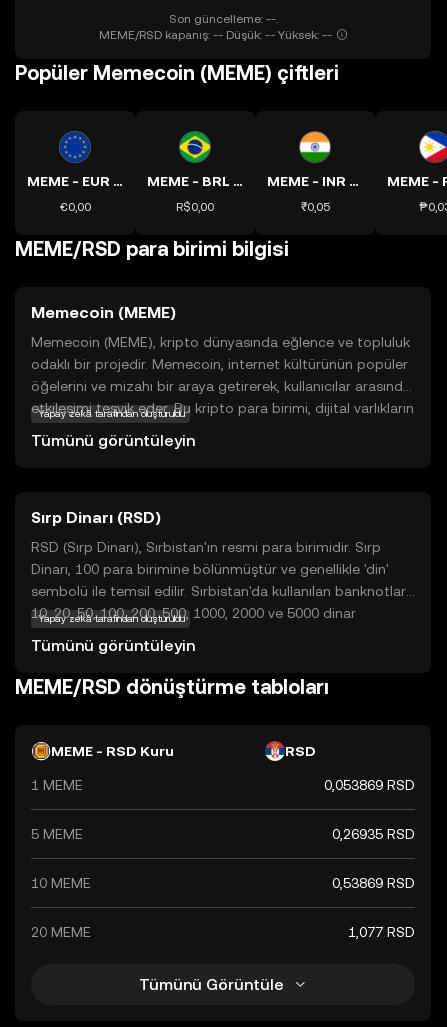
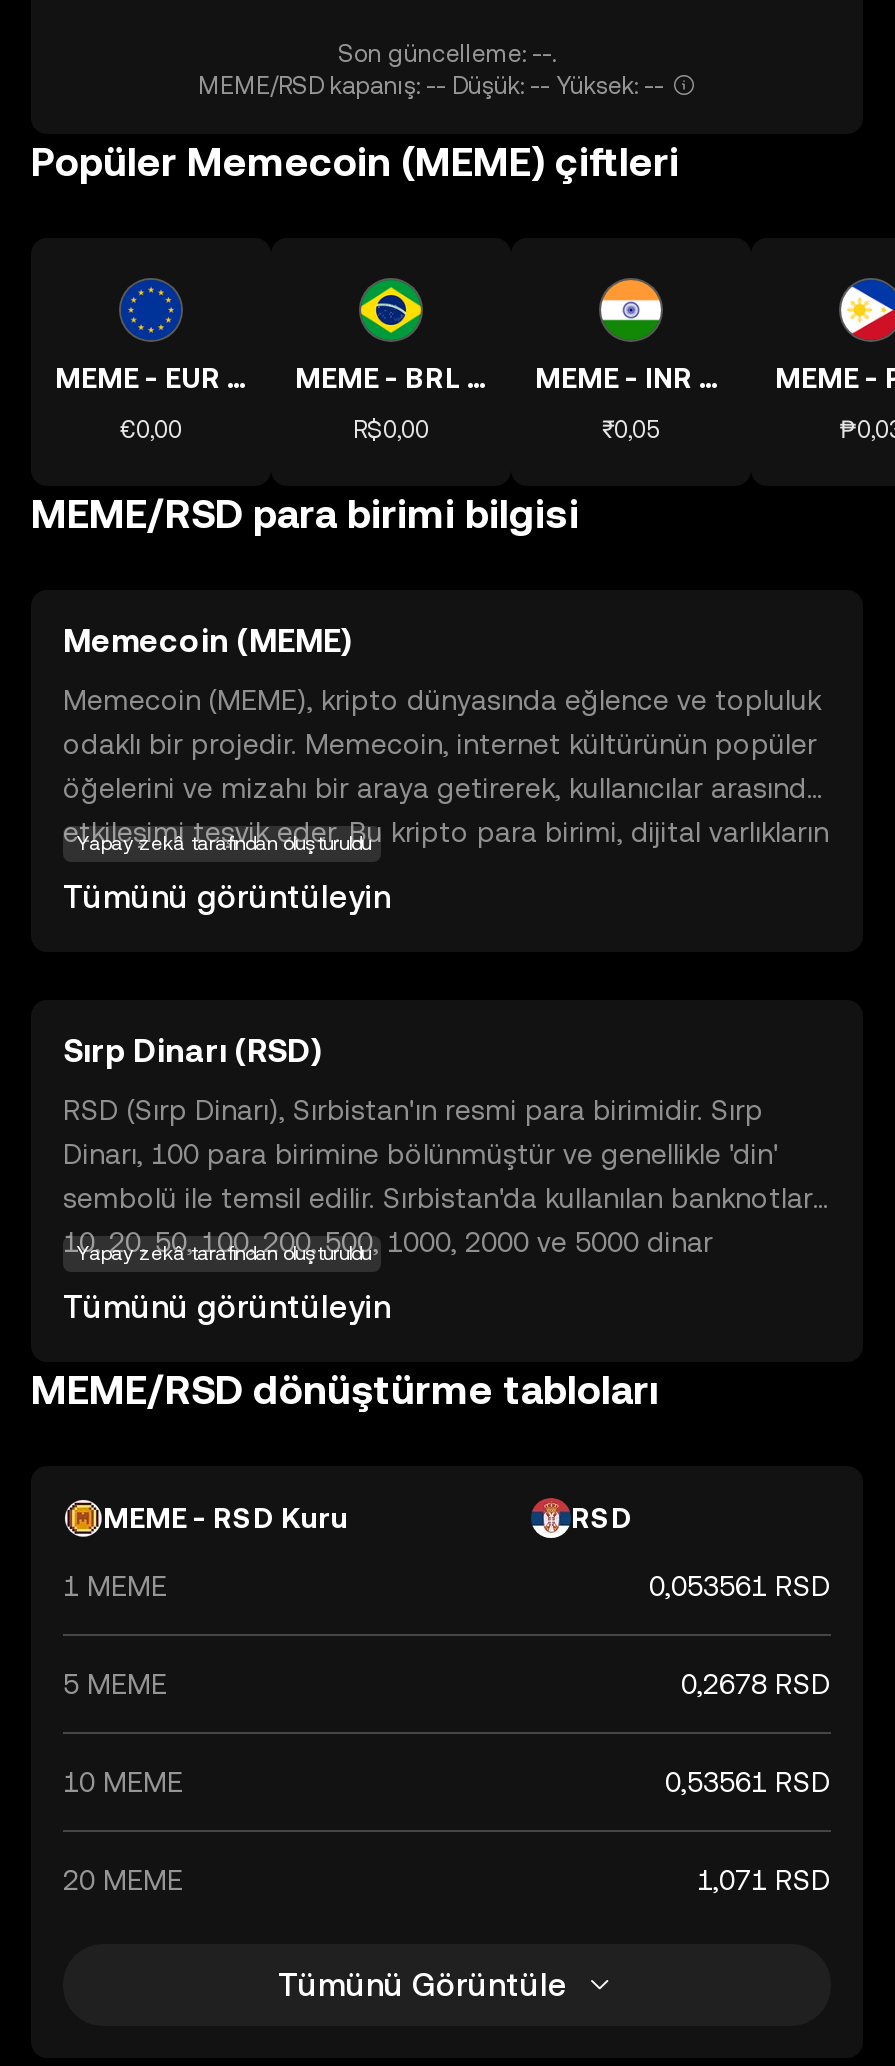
- 0,053869 RSD
+ 0,053561 RSD

- 0,26935 RSD
+ 0,2678 RSD

- 0,53869 RSD
+ 0,53561 RSD

- 1,077 RSD
+ 1,071 RSD
